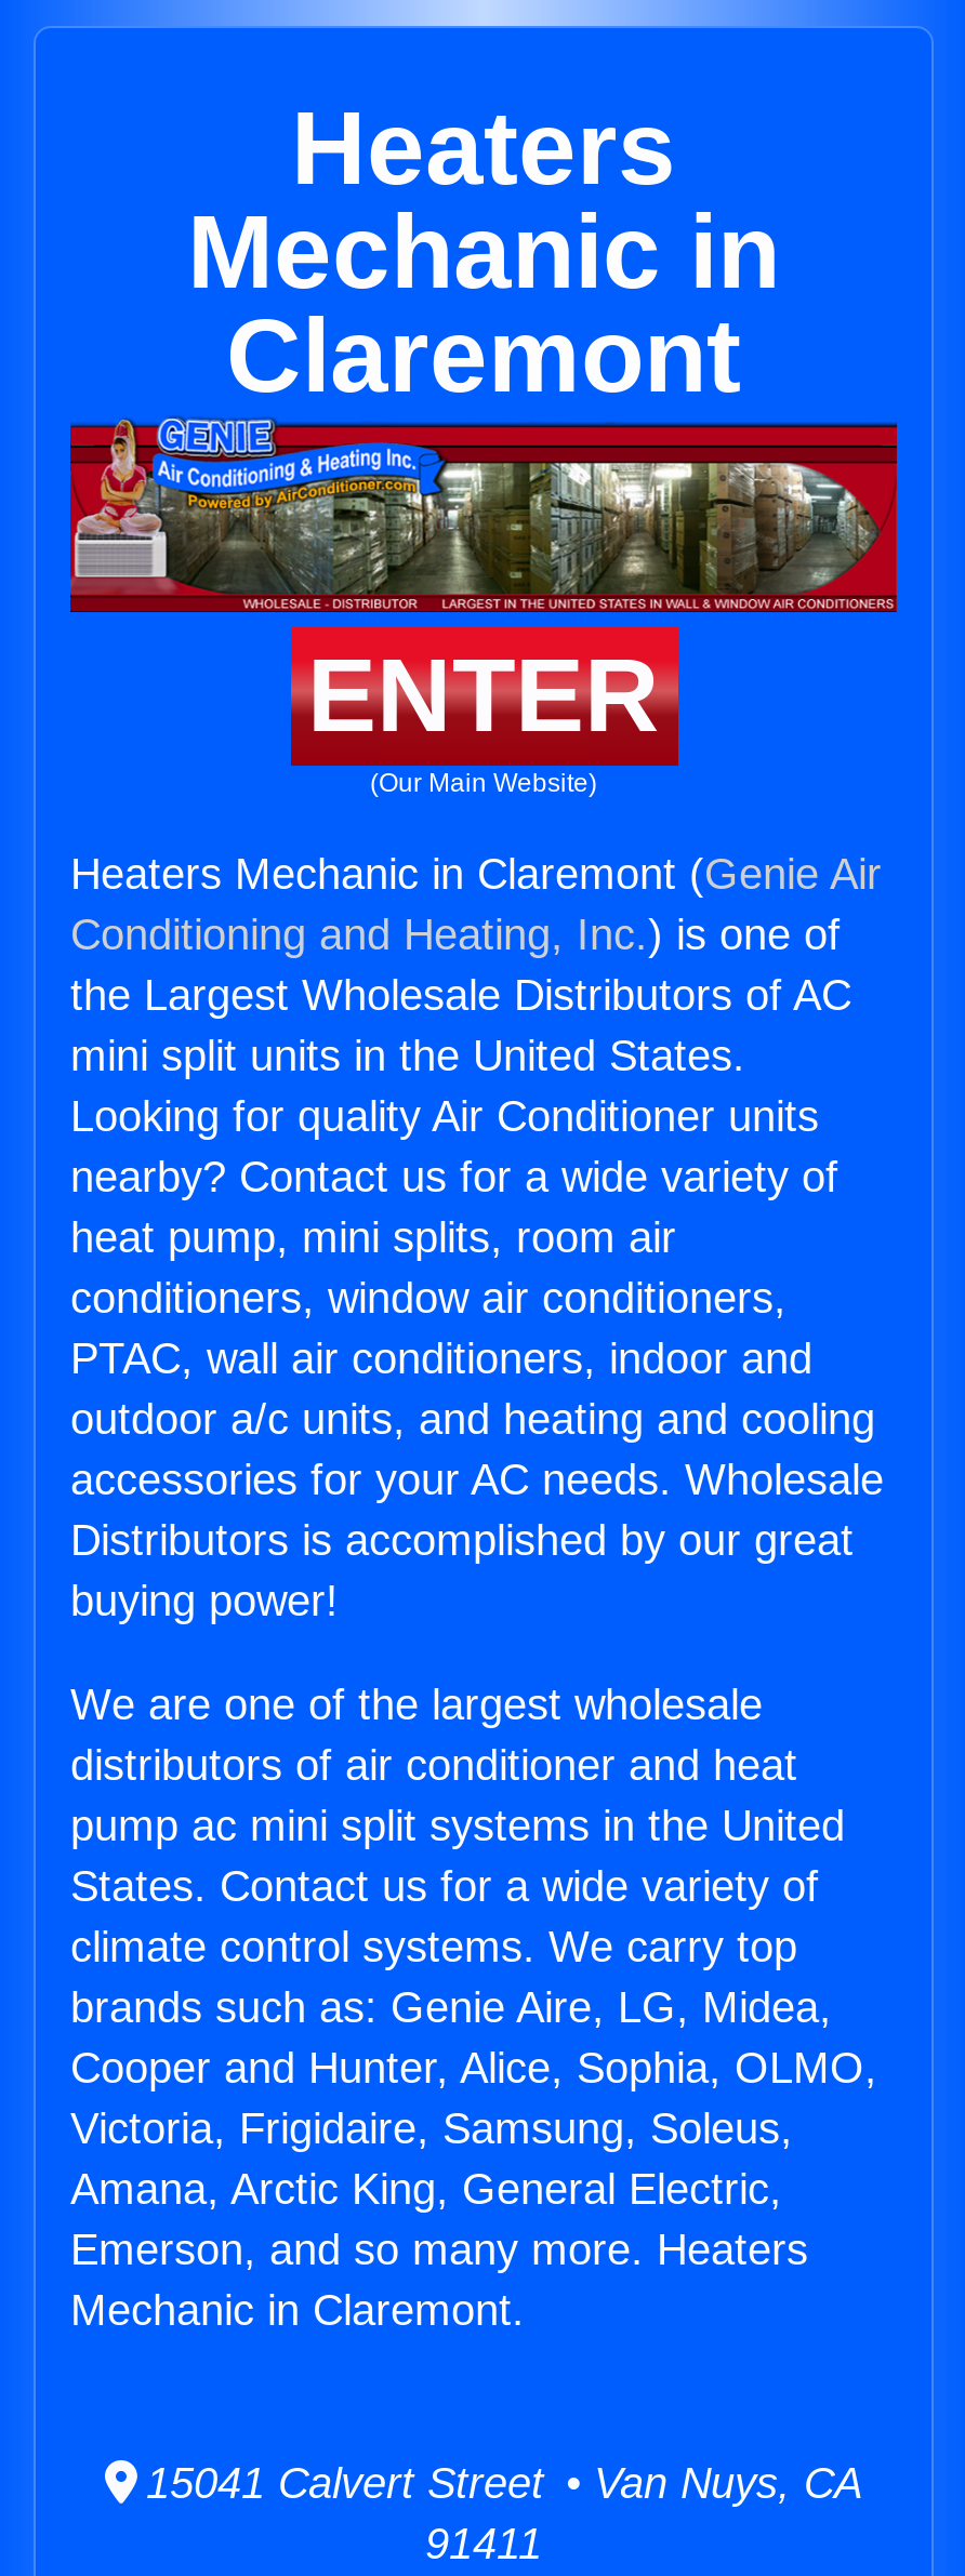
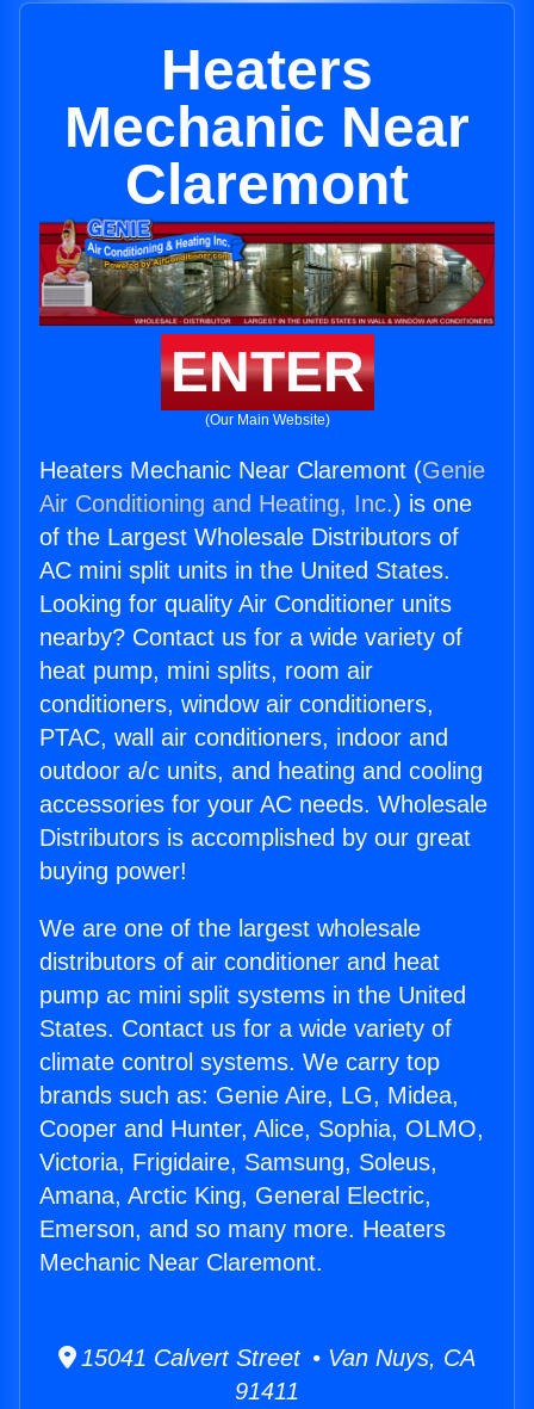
- Mechanic in
+ Mechanic Near

- Heaters Mechanic in Claremont (Genie Air
- Conditioning and Heating, Inc.) is one of
- the Largest Wholesale Distributors of AC
- mini split units in the United States.
+ Heaters Mechanic Near Claremont (Genie
+ Air Conditioning and Heating, Inc.) is one
+ of the Largest Wholesale Distributors of
+ AC mini split units in the United States.

- Mechanic in Claremont.
+ Mechanic Near Claremont.
